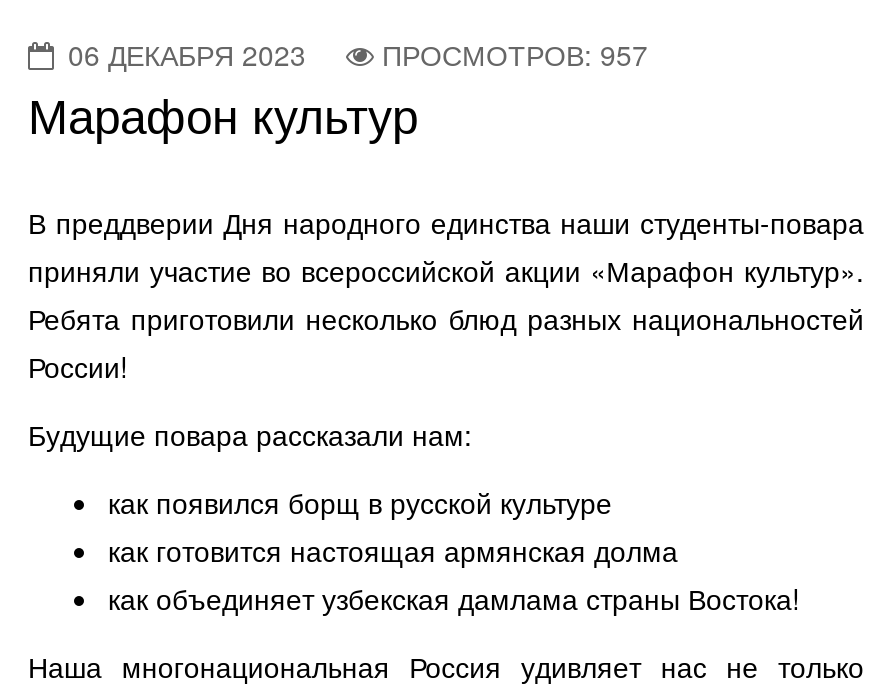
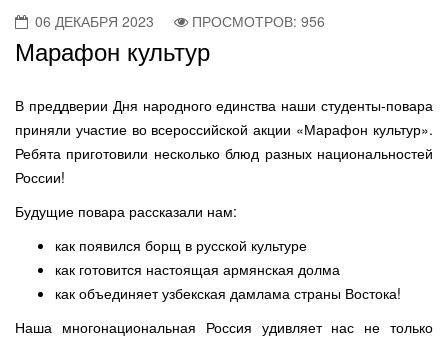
- 06 ДЕКАБРЯ 2023 ПРОСМОТРОВ: 957
+ 06 ДЕКАБРЯ 2023 ПРОСМОТРОВ: 956
